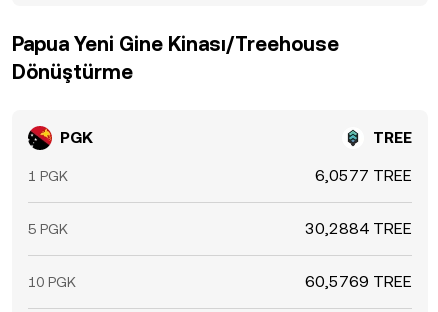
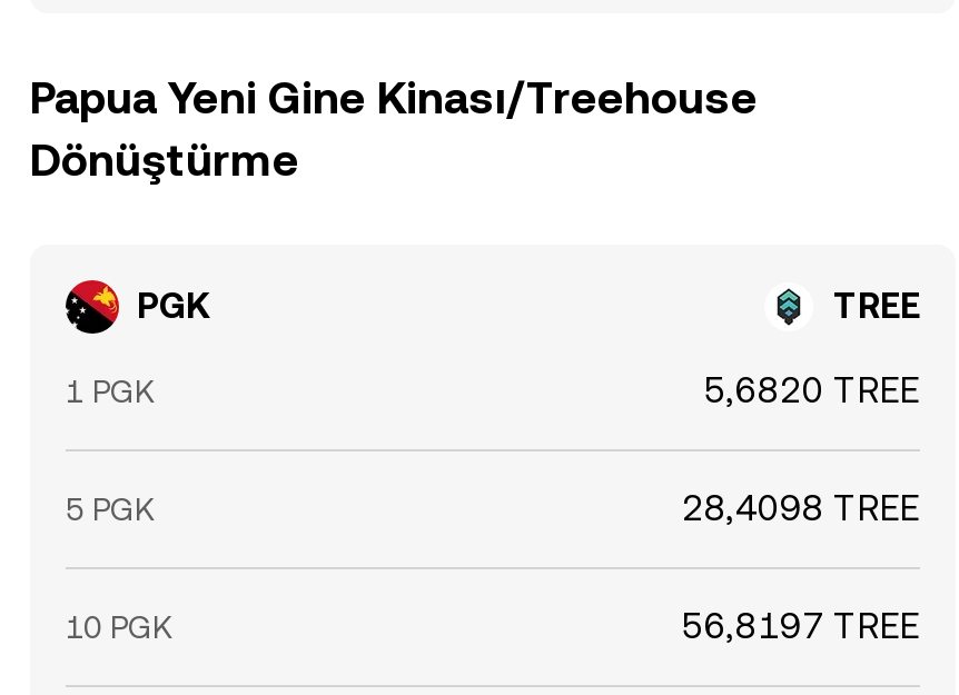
- 6,0577 TREE
+ 5,6820 TREE

- 30,2884 TREE
+ 28,4098 TREE

- 60,5769 TREE
+ 56,8197 TREE
